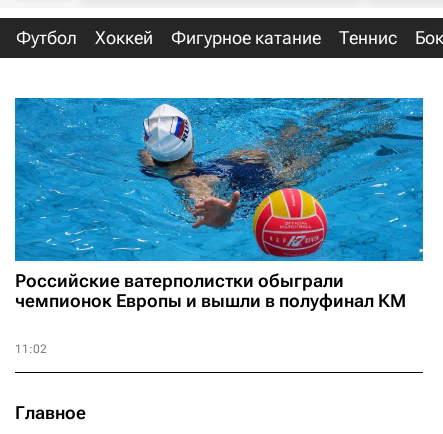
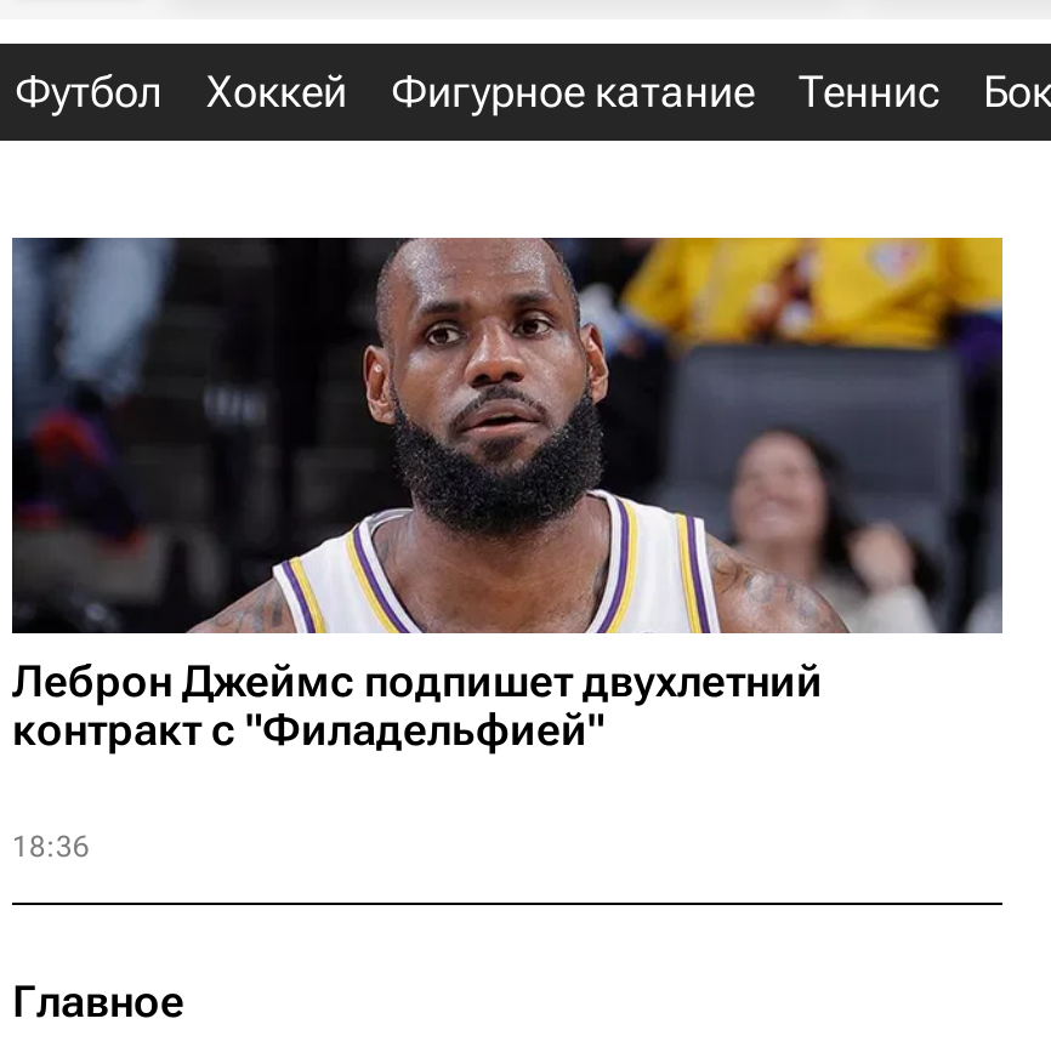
- [image]
- Российские ватерполистки обыграли
- чемпионок Европы и вышли в полуфинал КМ
+ [image]
+ Леброн Джеймс подпишет двухлетний
+ контракт с "Филадельфией"

- 11:02
+ 18:36
